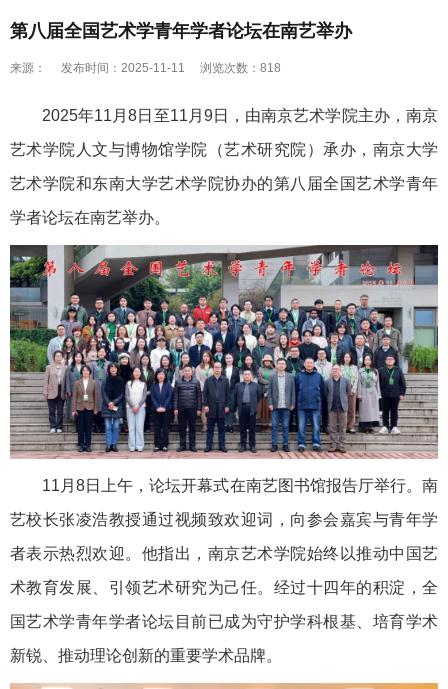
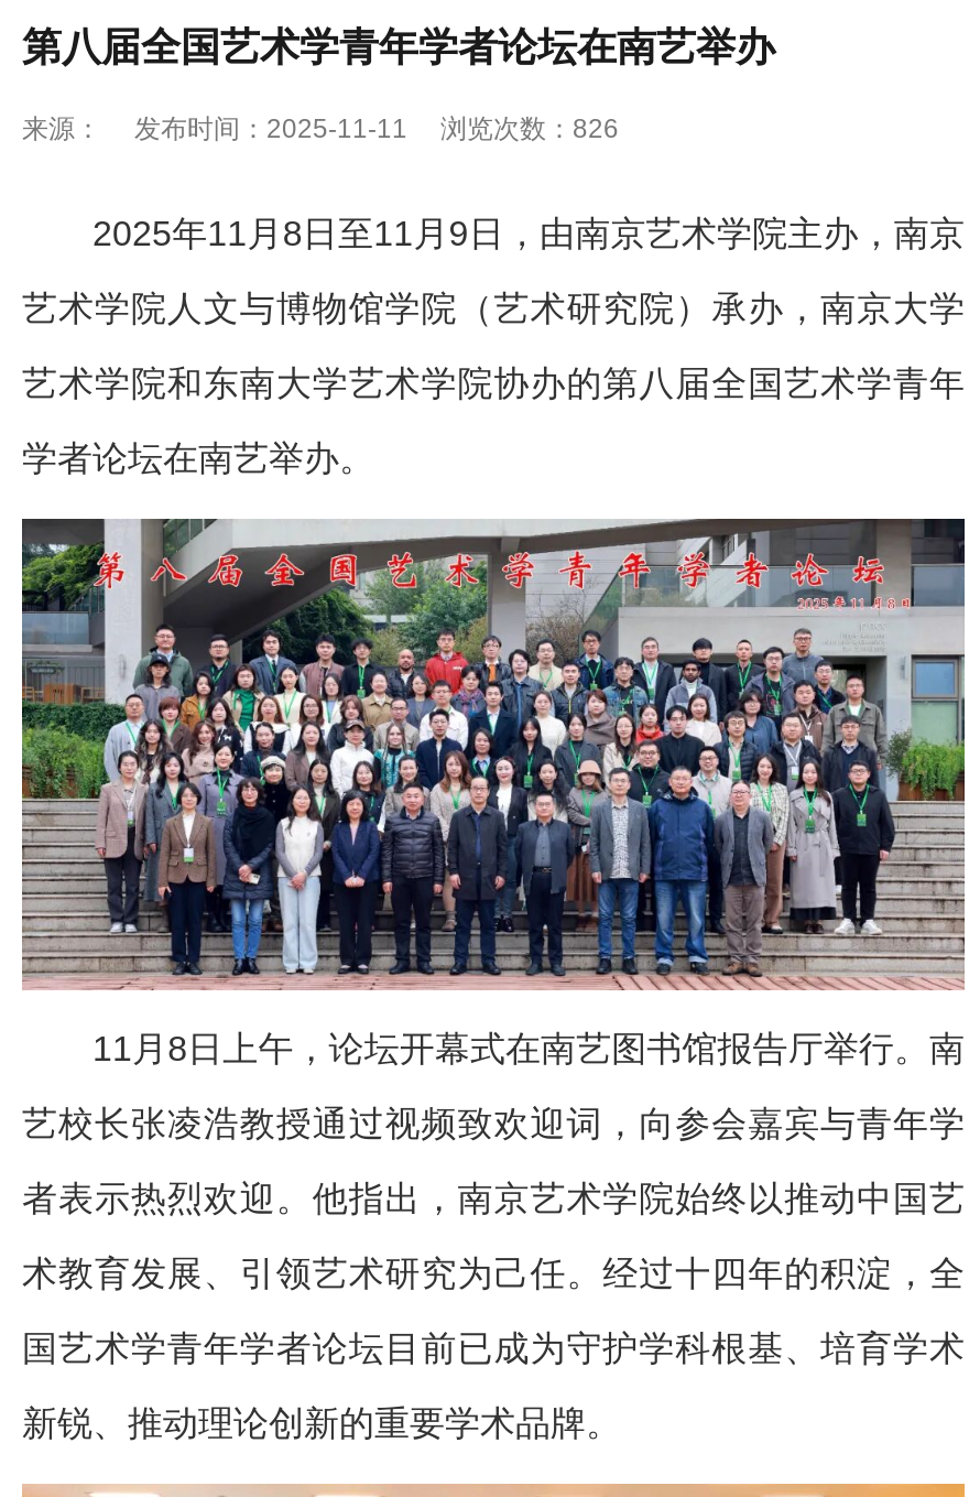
- 来源： 发布时间：2025-11-11 浏览次数：818
+ 来源： 发布时间：2025-11-11 浏览次数：826
